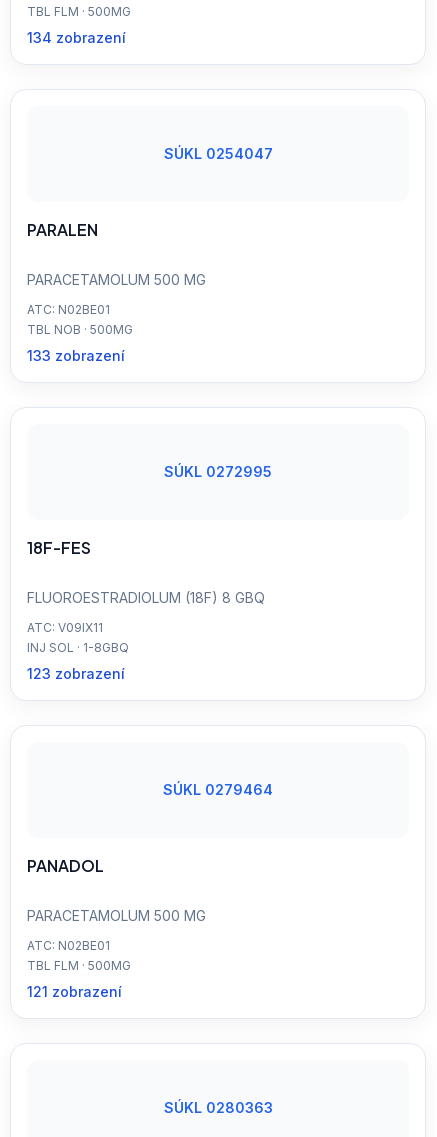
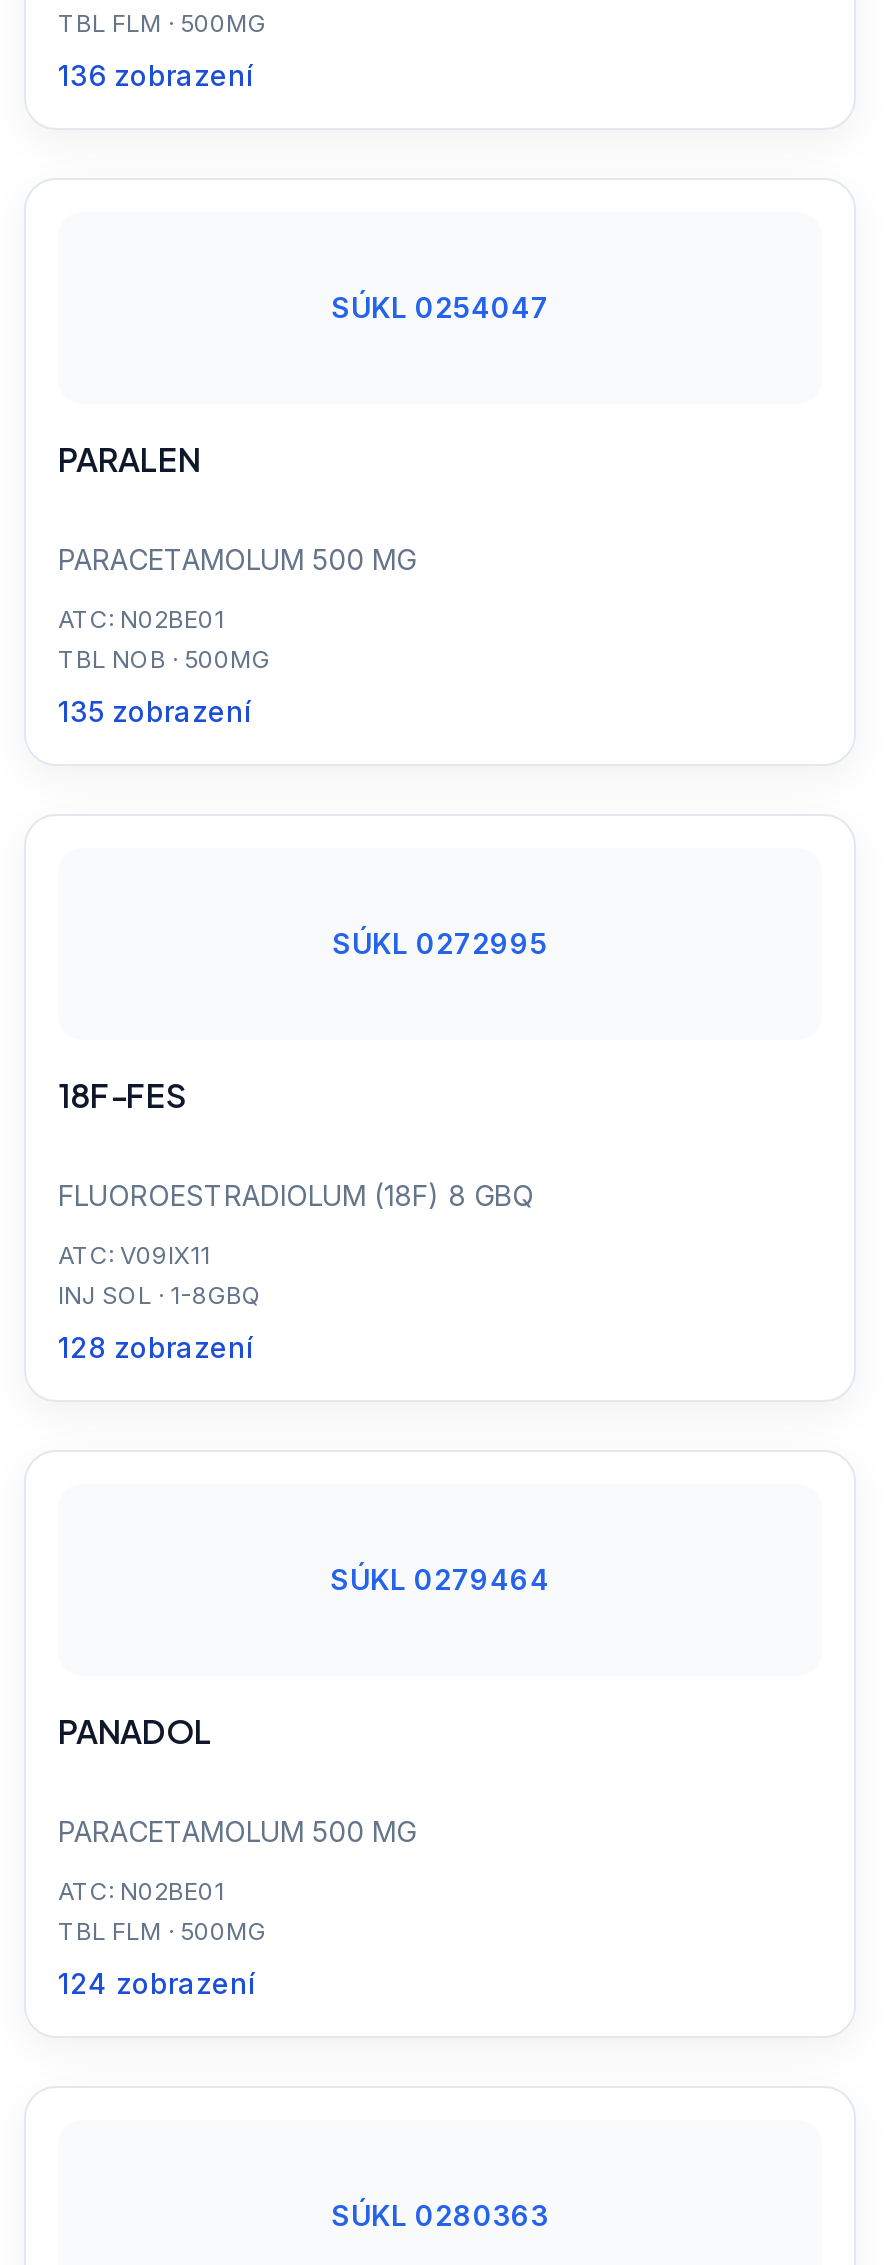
- 134 zobrazení
+ 136 zobrazení

- 133 zobrazení
+ 135 zobrazení

- 123 zobrazení
+ 128 zobrazení

- 121 zobrazení
+ 124 zobrazení
